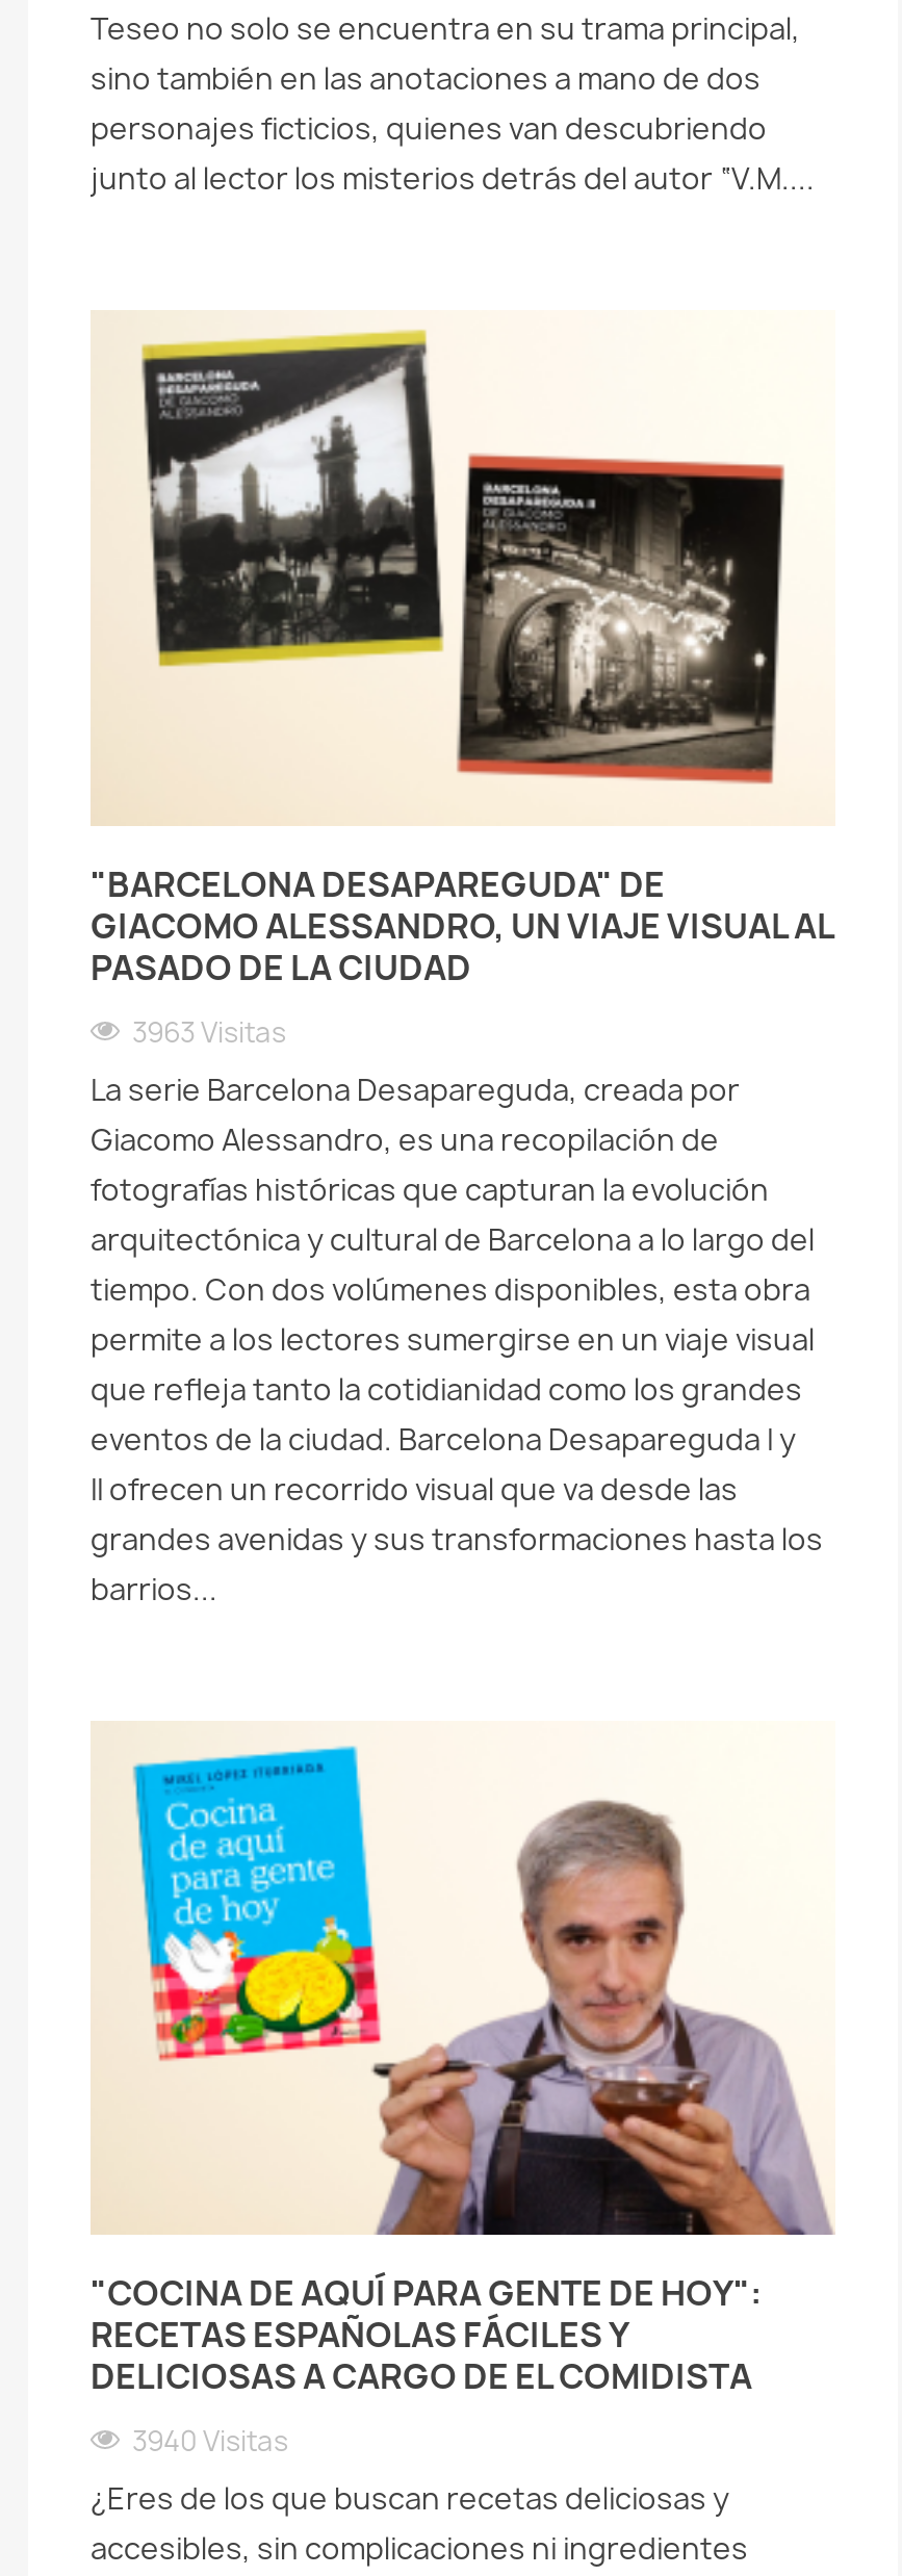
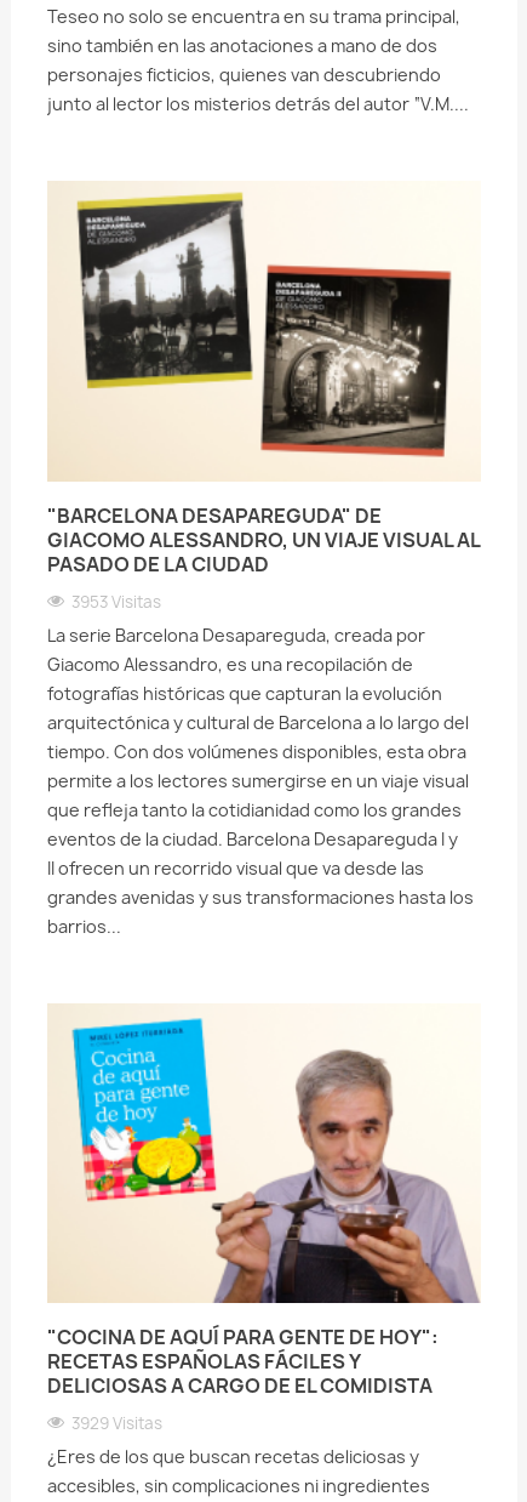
- 3963 Visitas
+ 3953 Visitas

- 3940 Visitas
+ 3929 Visitas
